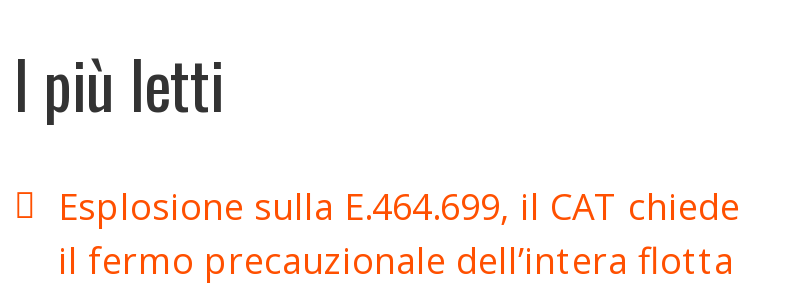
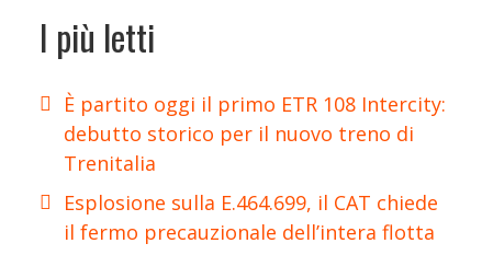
+ È partito oggi il primo ETR 108 Intercity:
+ debutto storico per il nuovo treno di
+ Trenitalia
